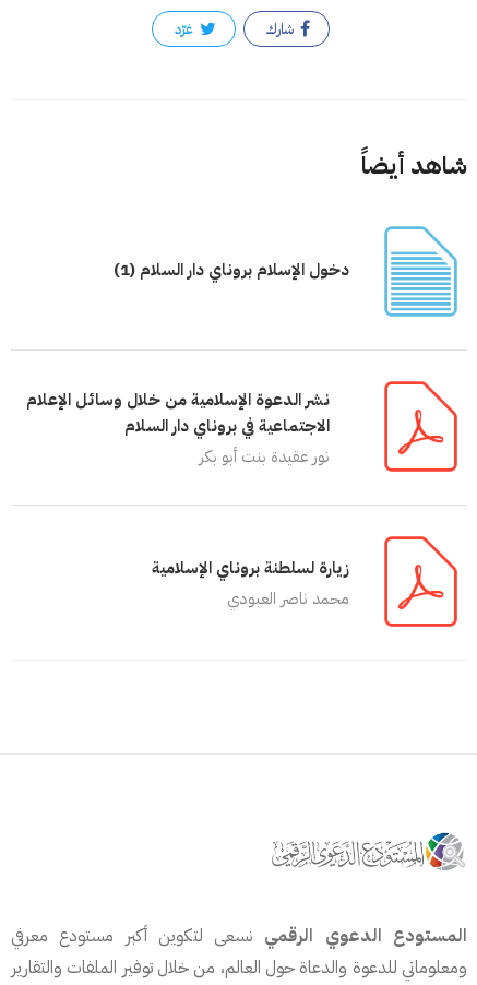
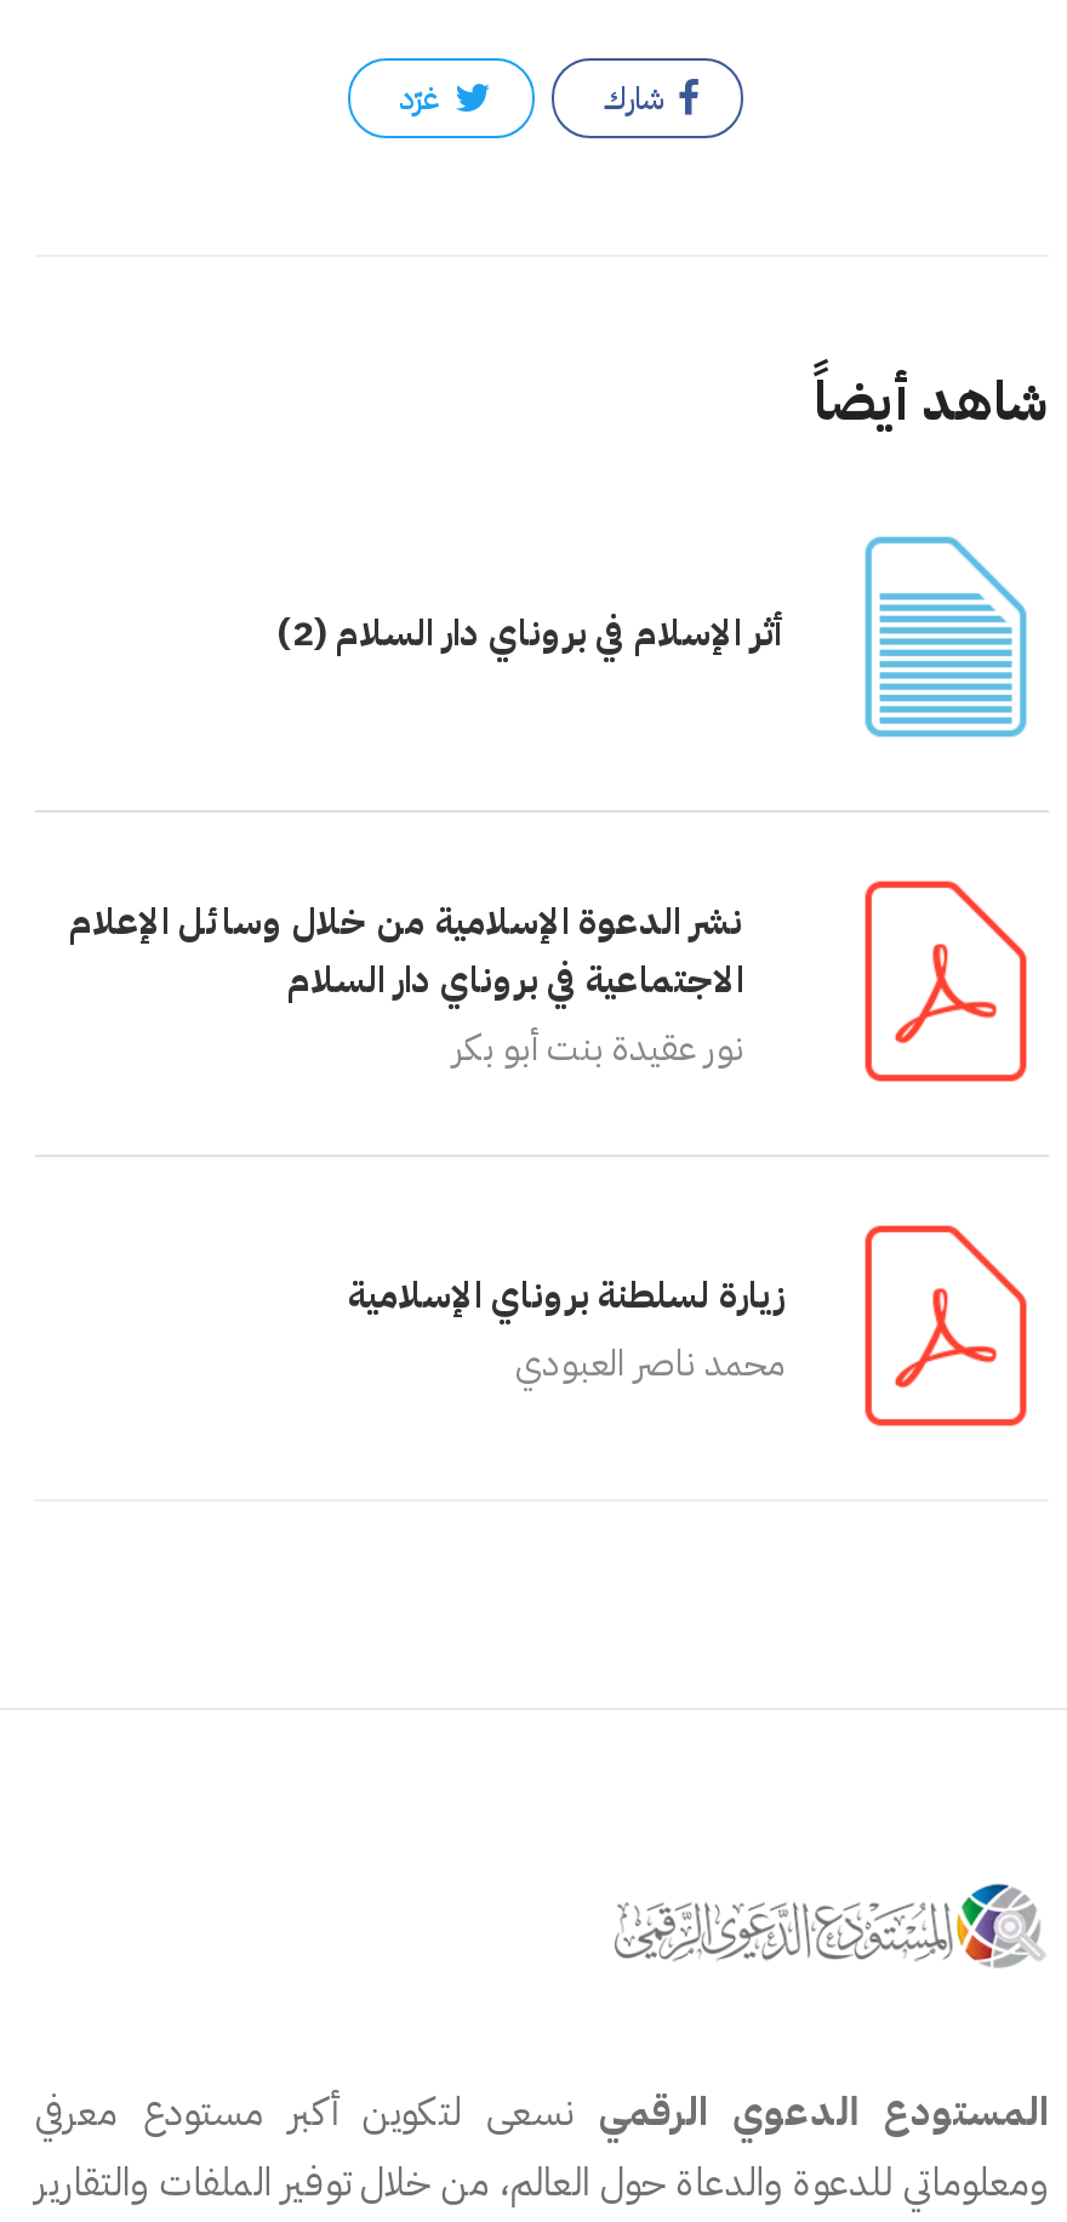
- دخول الإسلام بروناي دار السلام (1)
+ أثر الإسلام في بروناي دار السلام (2)
